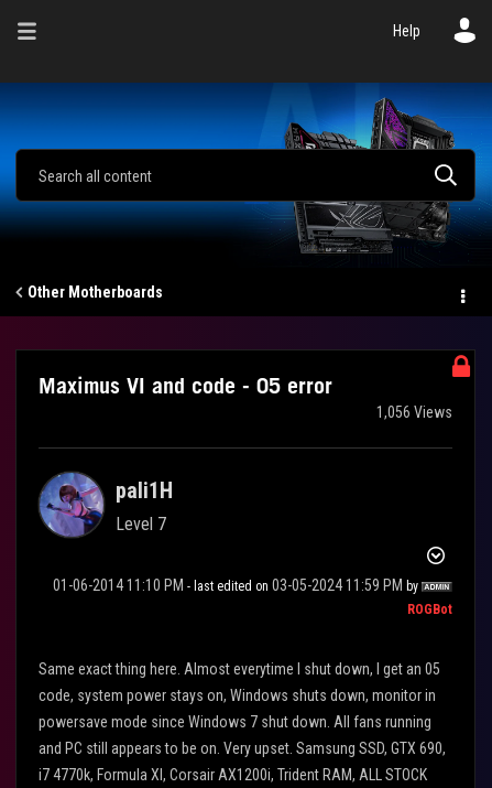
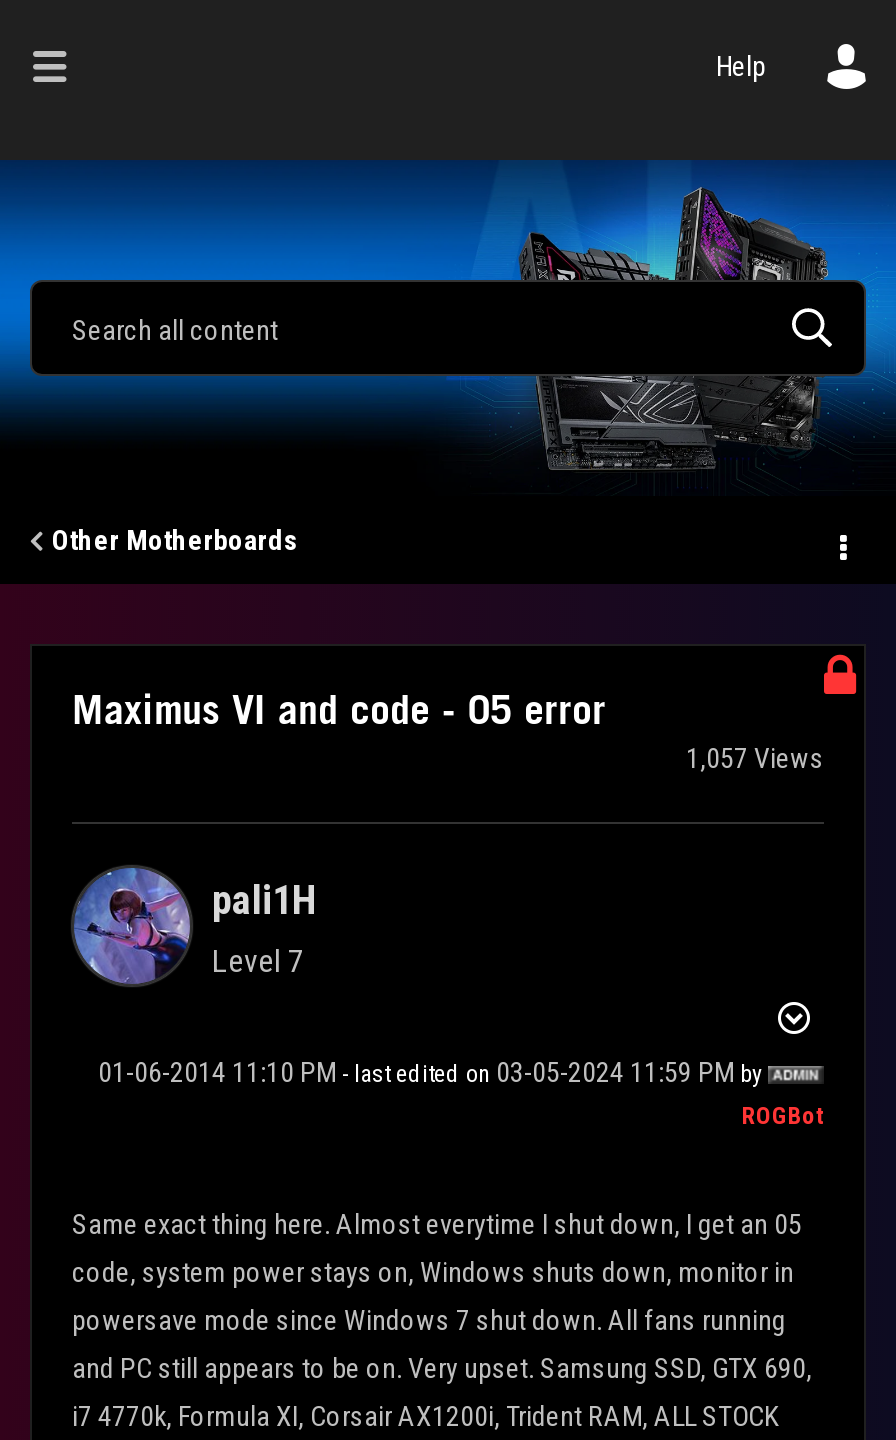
- 1,056 Views
+ 1,057 Views
